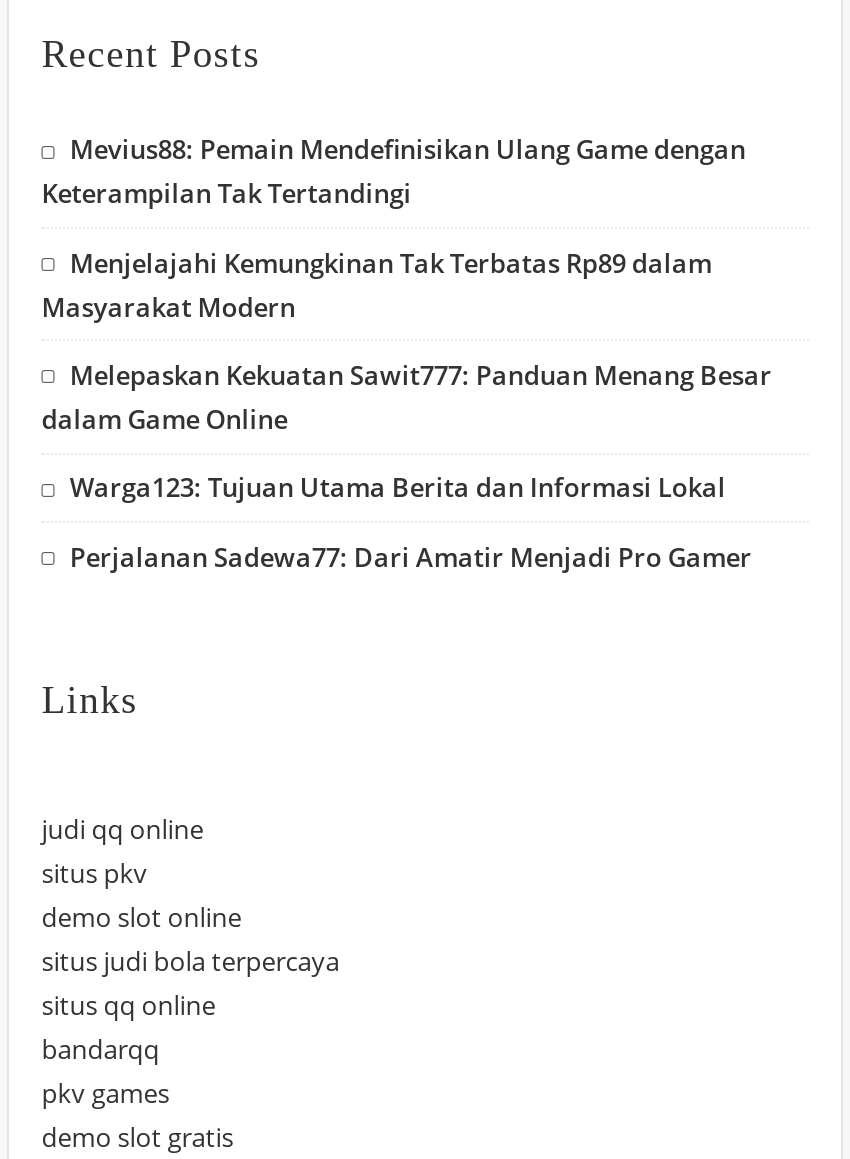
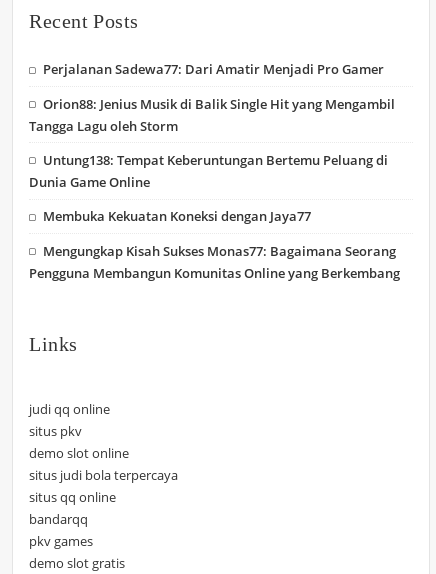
- Mevius88: Pemain Mendefinisikan Ulang Game dengan
- Keterampilan Tak Tertandingi
- Menjelajahi Kemungkinan Tak Terbatas Rp89 dalam
- Masyarakat Modern
- Melepaskan Kekuatan Sawit777: Panduan Menang Besar
- dalam Game Online
- Warga123: Tujuan Utama Berita dan Informasi Lokal

moved up: Perjalanan Sadewa77: Dari Amatir Menjadi Pro Gamer

+ Orion88: Jenius Musik di Balik Single Hit yang Mengambil
+ Tangga Lagu oleh Storm
+ Untung138: Tempat Keberuntungan Bertemu Peluang di
+ Dunia Game Online
+ Membuka Kekuatan Koneksi dengan Jaya77
+ Mengungkap Kisah Sukses Monas77: Bagaimana Seorang
+ Pengguna Membangun Komunitas Online yang Berkembang
